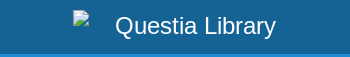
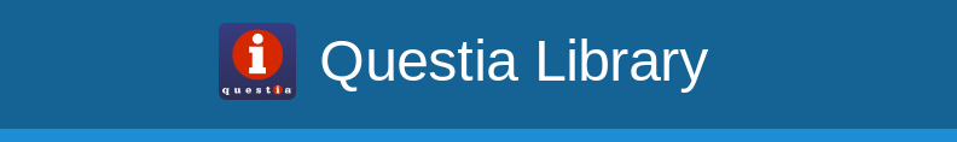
- [image]
+ [image]
